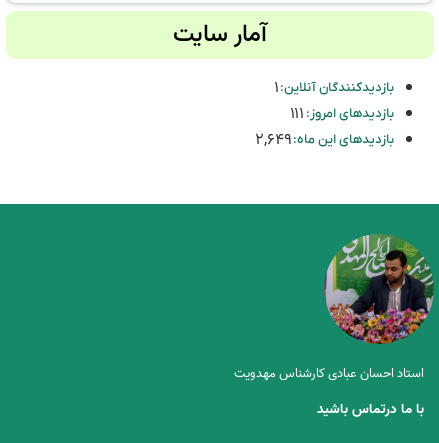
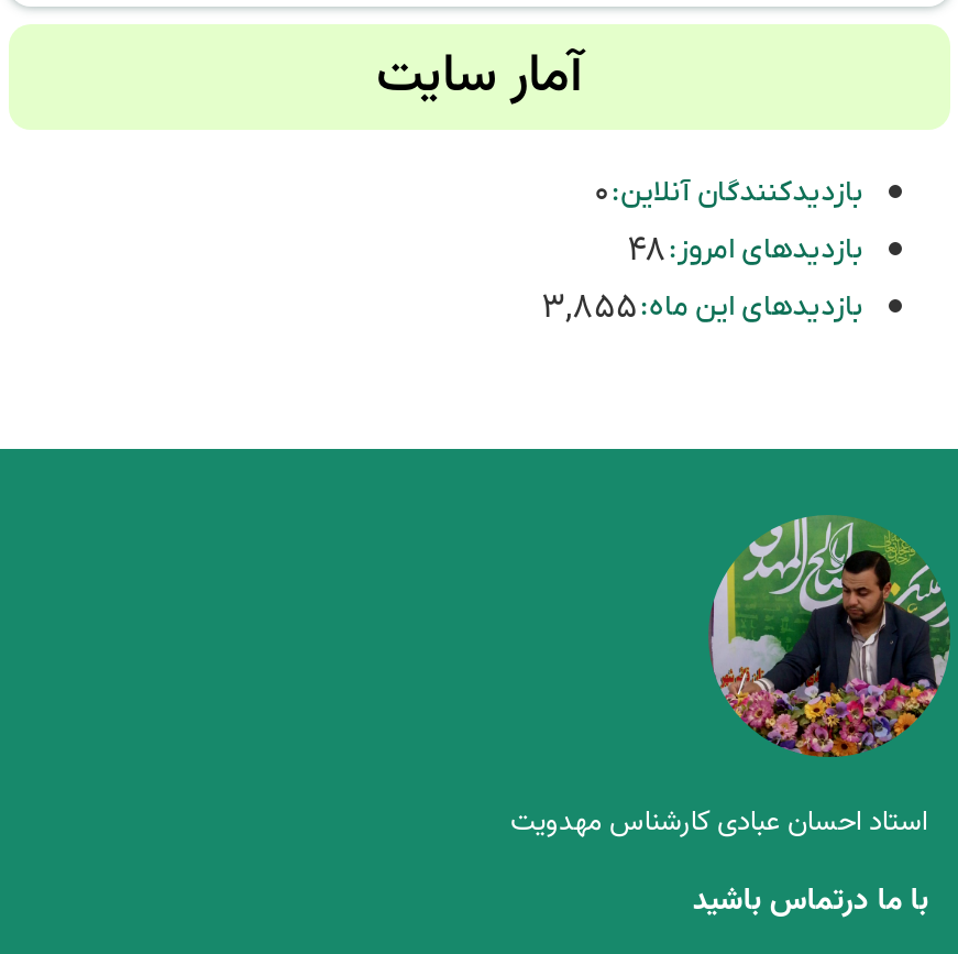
- بازدیدکنندگان آنلاین:۱
+ بازدیدکنندگان آنلاین:۰

- بازدیدهای امروز:۱۱۱
+ بازدیدهای امروز:۴۸

- بازدیدهای این ماه:۲,۶۴۹
+ بازدیدهای این ماه:۳,۸۵۵
